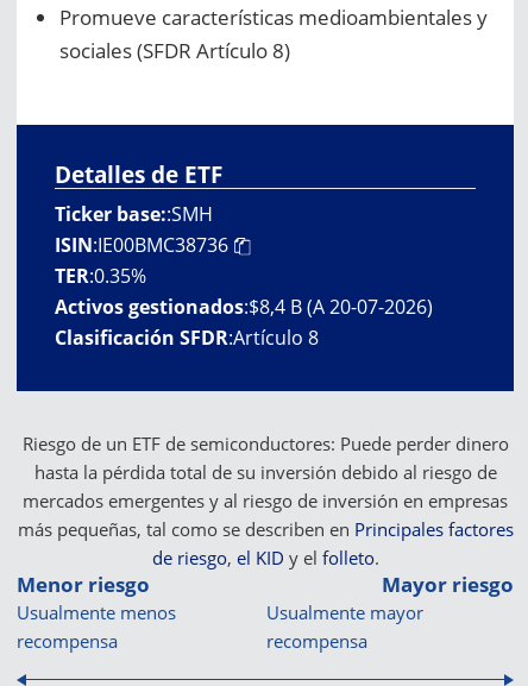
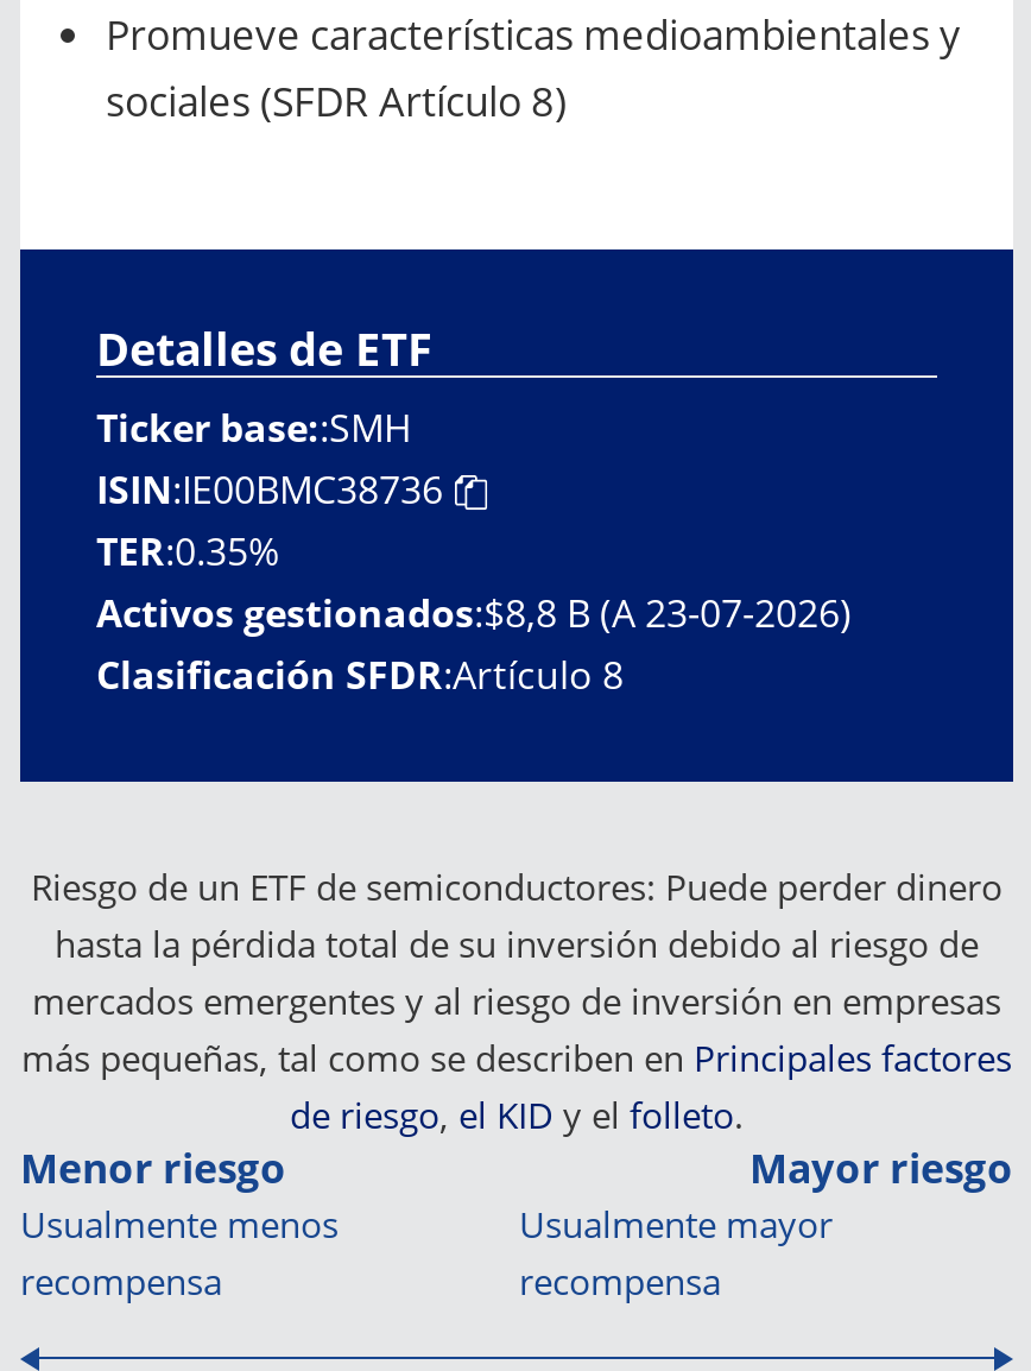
- Activos gestionados:$8,4 B (A 20-07-2026)
+ Activos gestionados:$8,8 B (A 23-07-2026)
